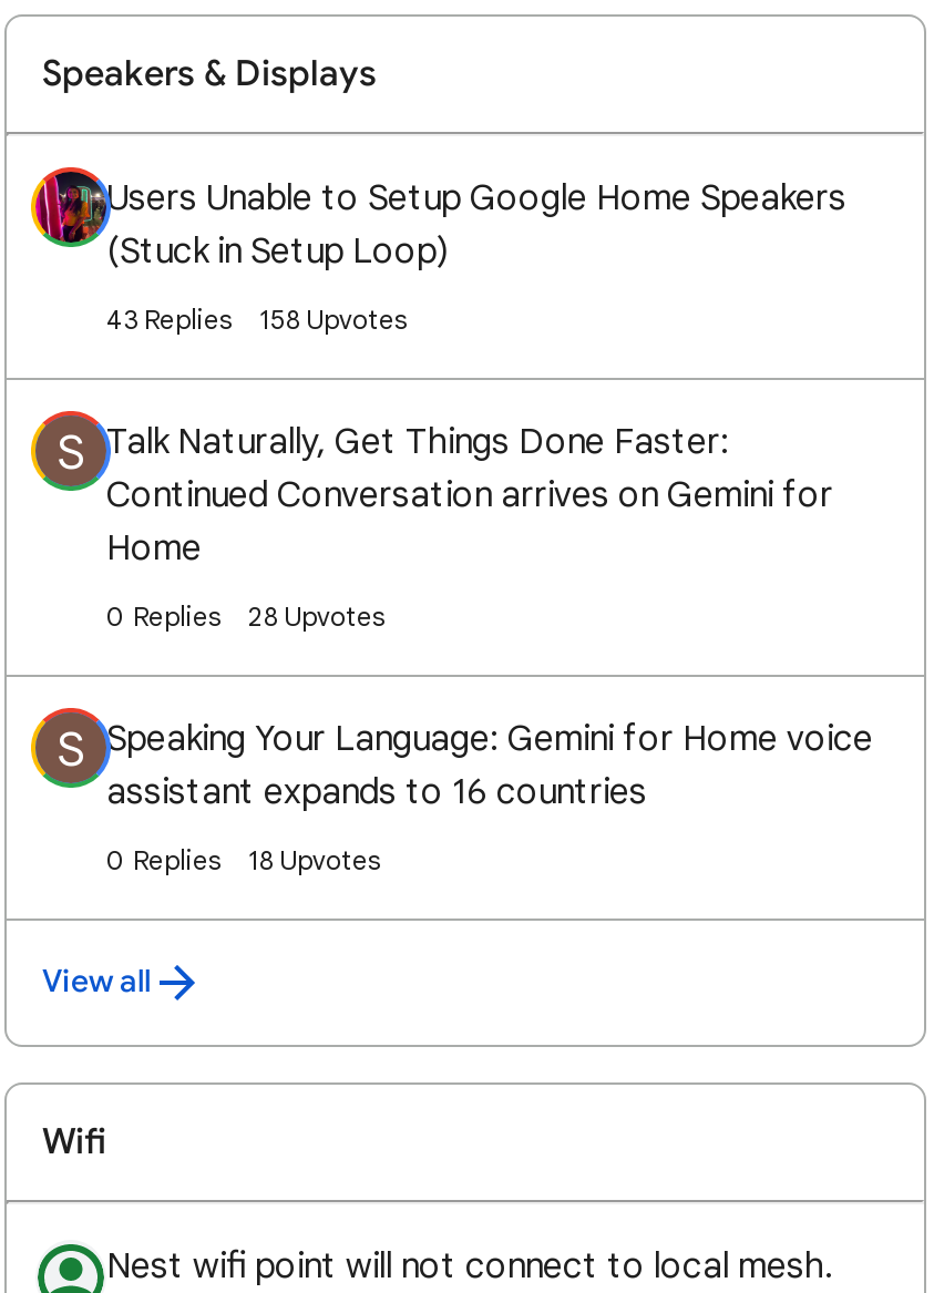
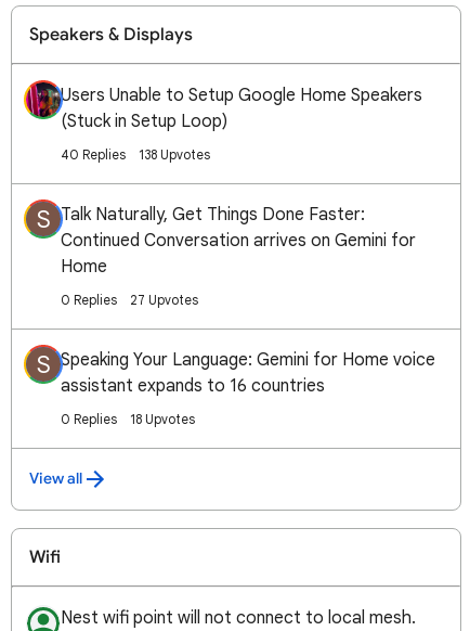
- 43 Replies
+ 40 Replies

- 158 Upvotes
+ 138 Upvotes

- 28 Upvotes
+ 27 Upvotes
